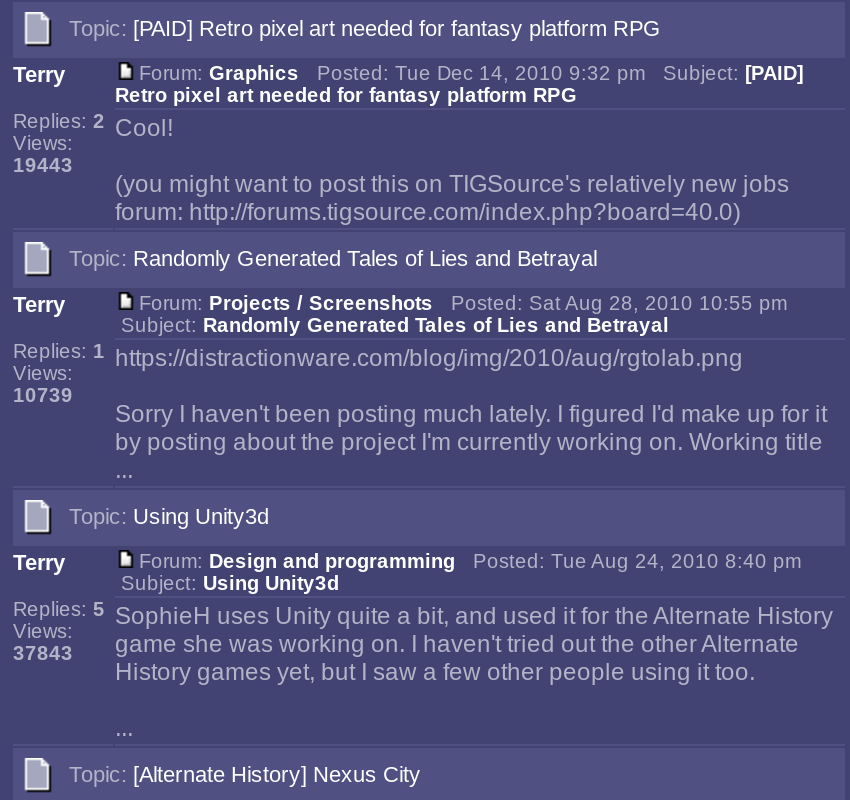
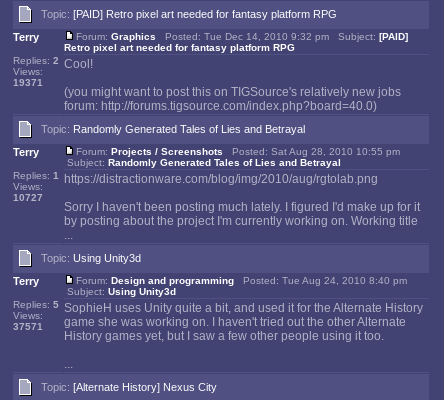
- 19443
+ 19371

- 10739
+ 10727

- 37843 Views: game she was working on. I haven't tried out the other Alternate
+ 37571 Views: game she was working on. I haven't tried out the other Alternate
